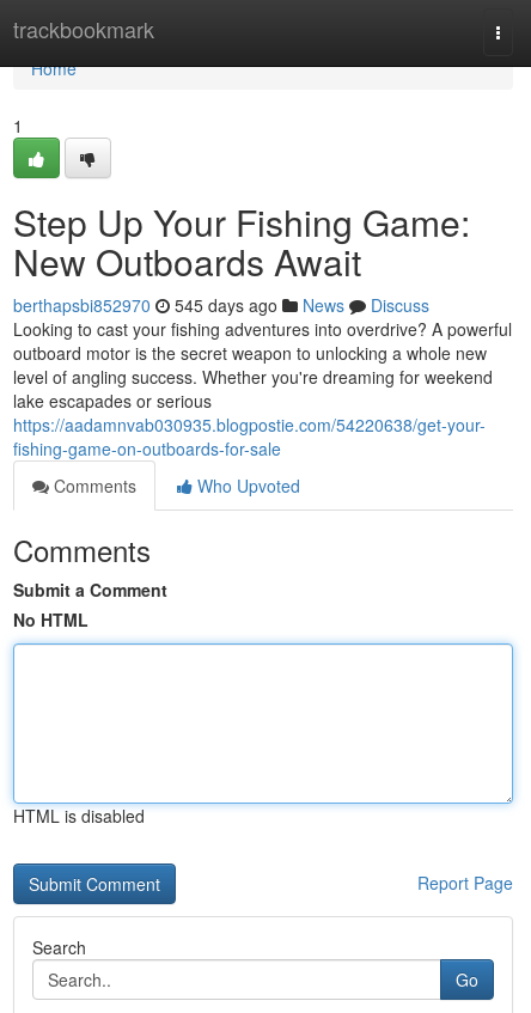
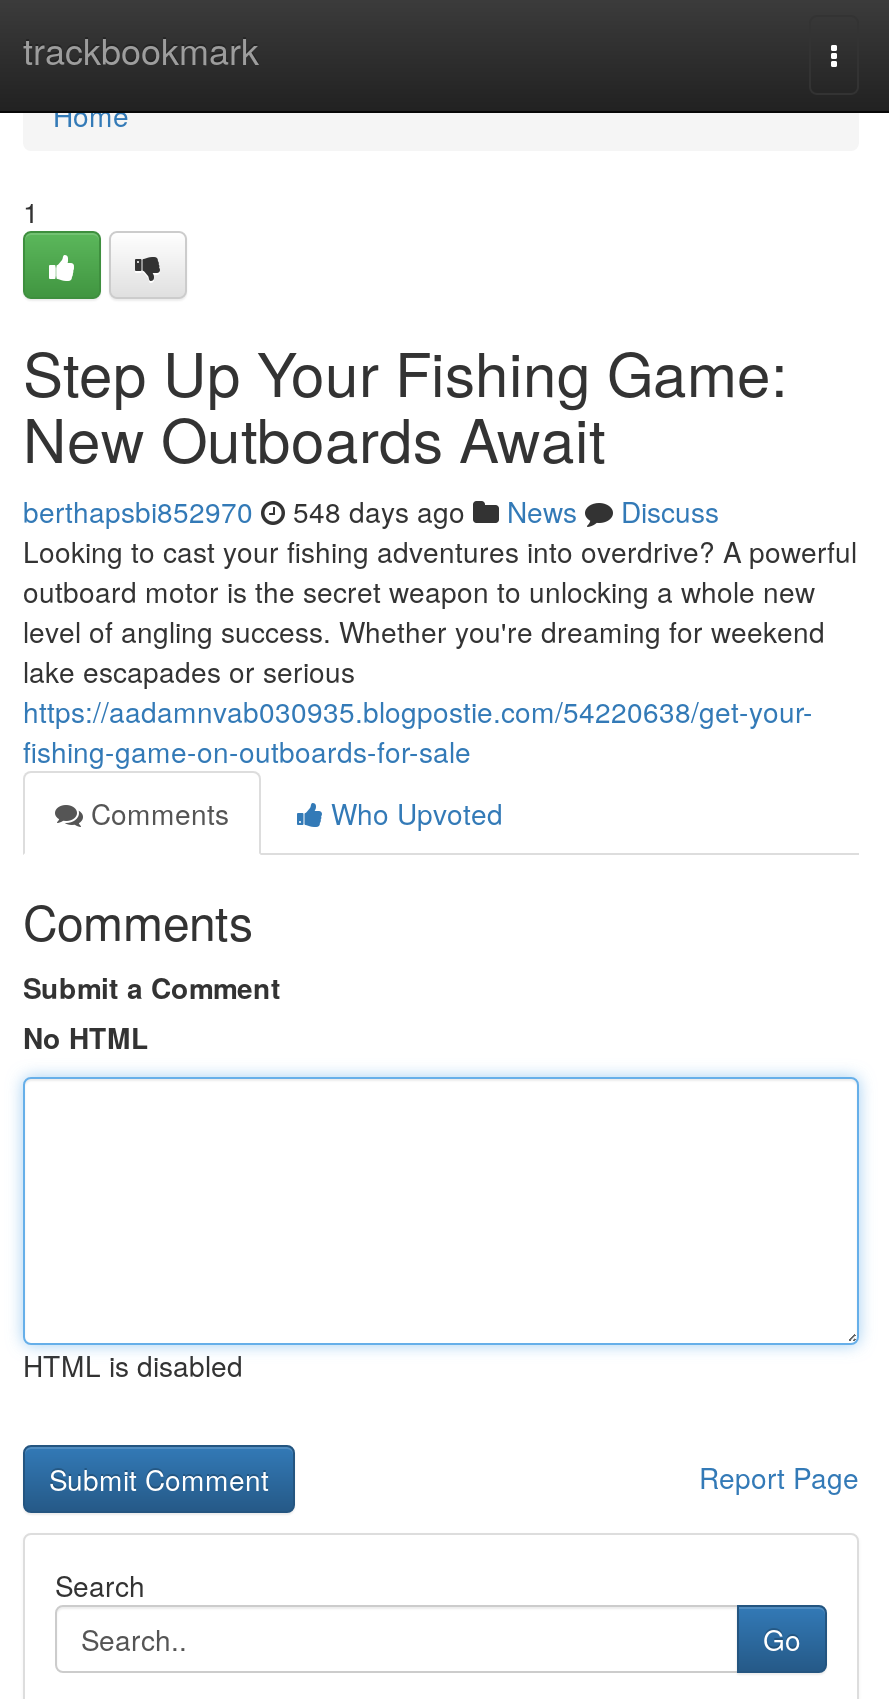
- berthapsbi852970 545 days ago News Discuss
+ berthapsbi852970 548 days ago News Discuss
